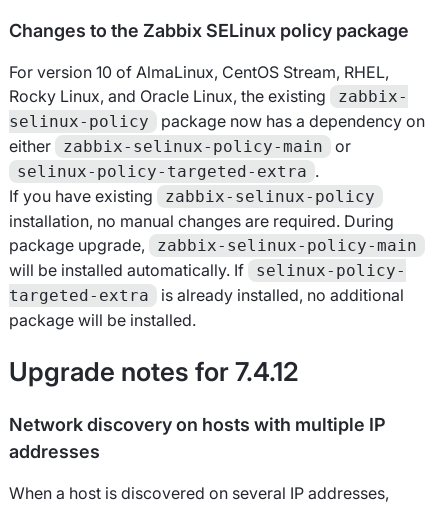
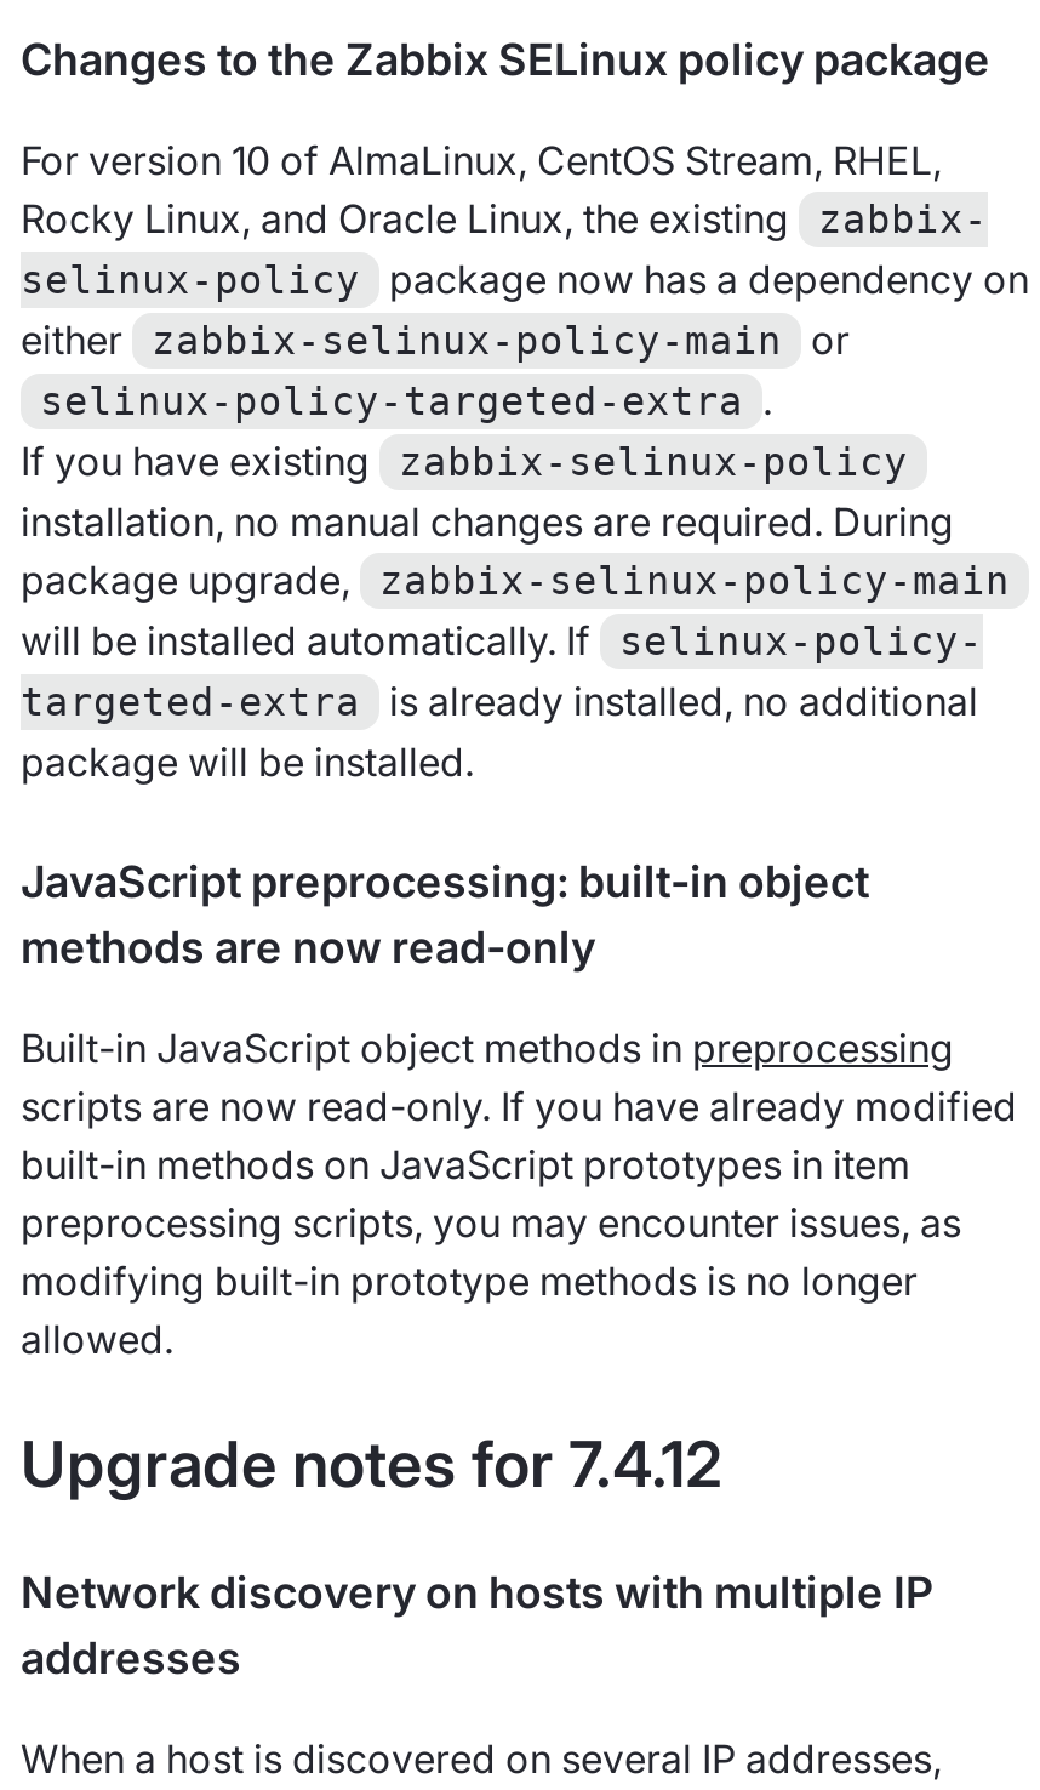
+ JavaScript preprocessing: built-in object
+ methods are now read-only
+ Built-in JavaScript object methods in preprocessing
+ scripts are now read-only. If you have already modified
+ built-in methods on JavaScript prototypes in item
+ preprocessing scripts, you may encounter issues, as
+ modifying built-in prototype methods is no longer
+ allowed.
